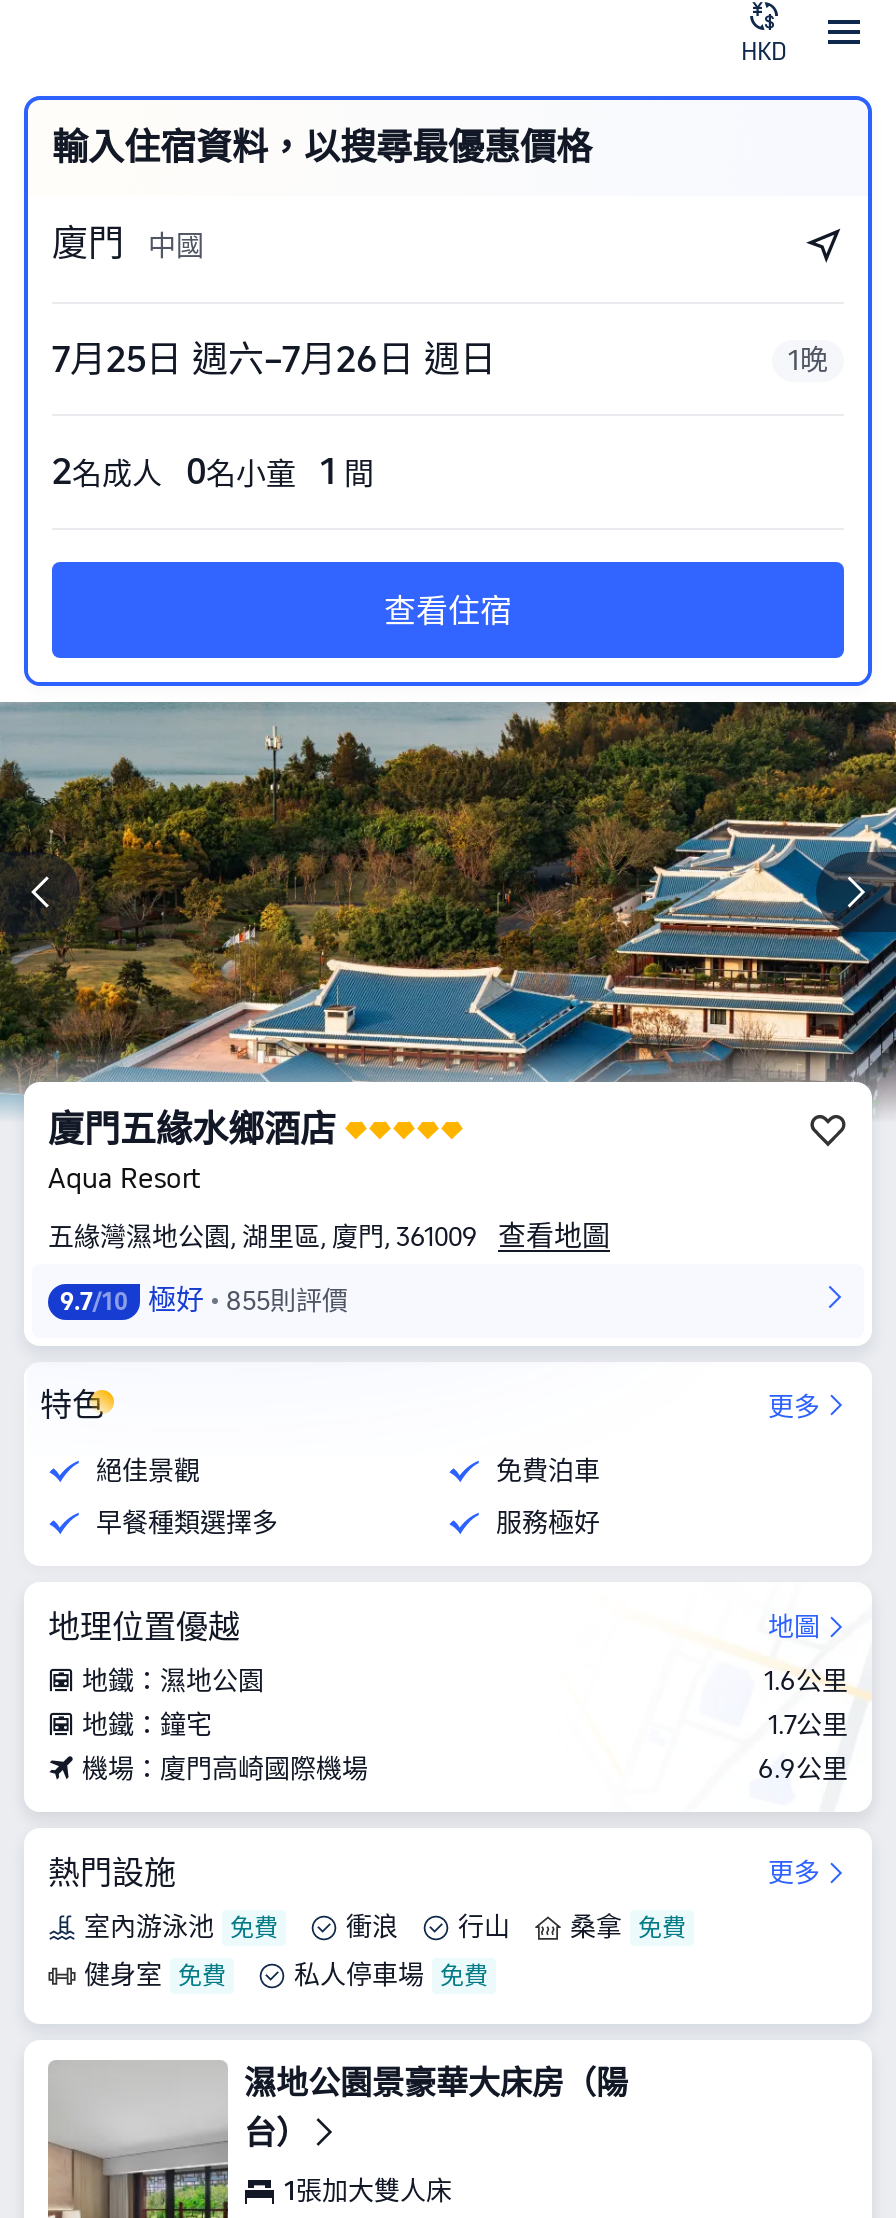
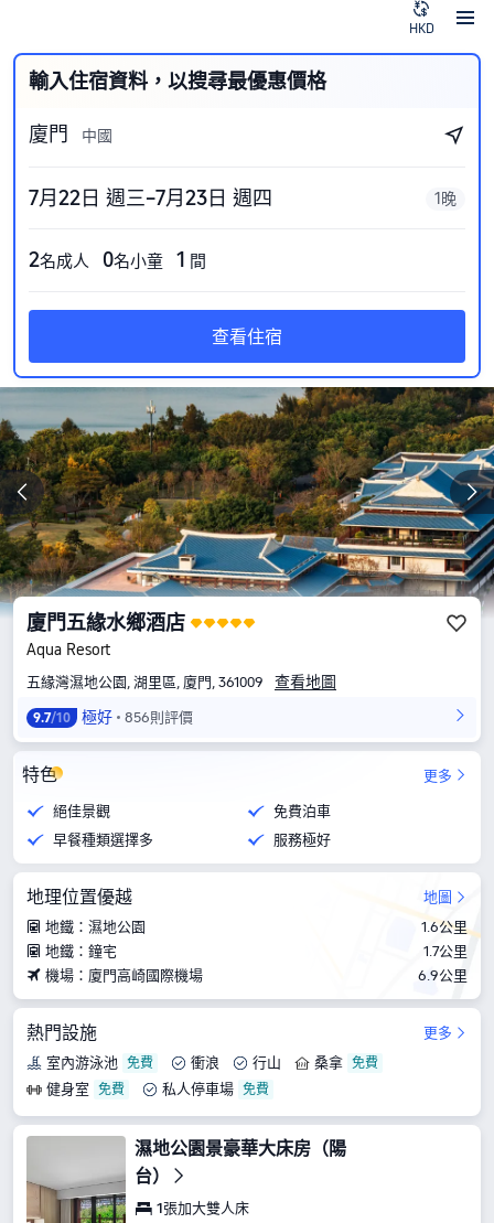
- 7月25日 週六–7月26日 週日
+ 7月22日 週三–7月23日 週四

- 9.7/10 極好 855則評價
+ 9.7/10 極好 856則評價
